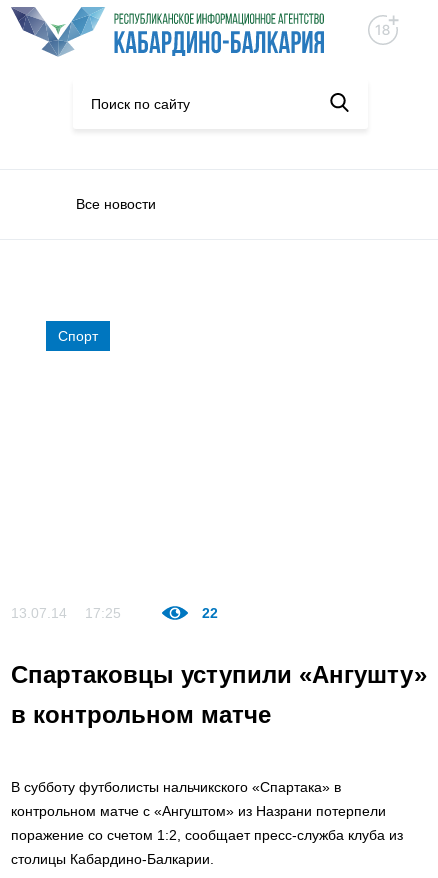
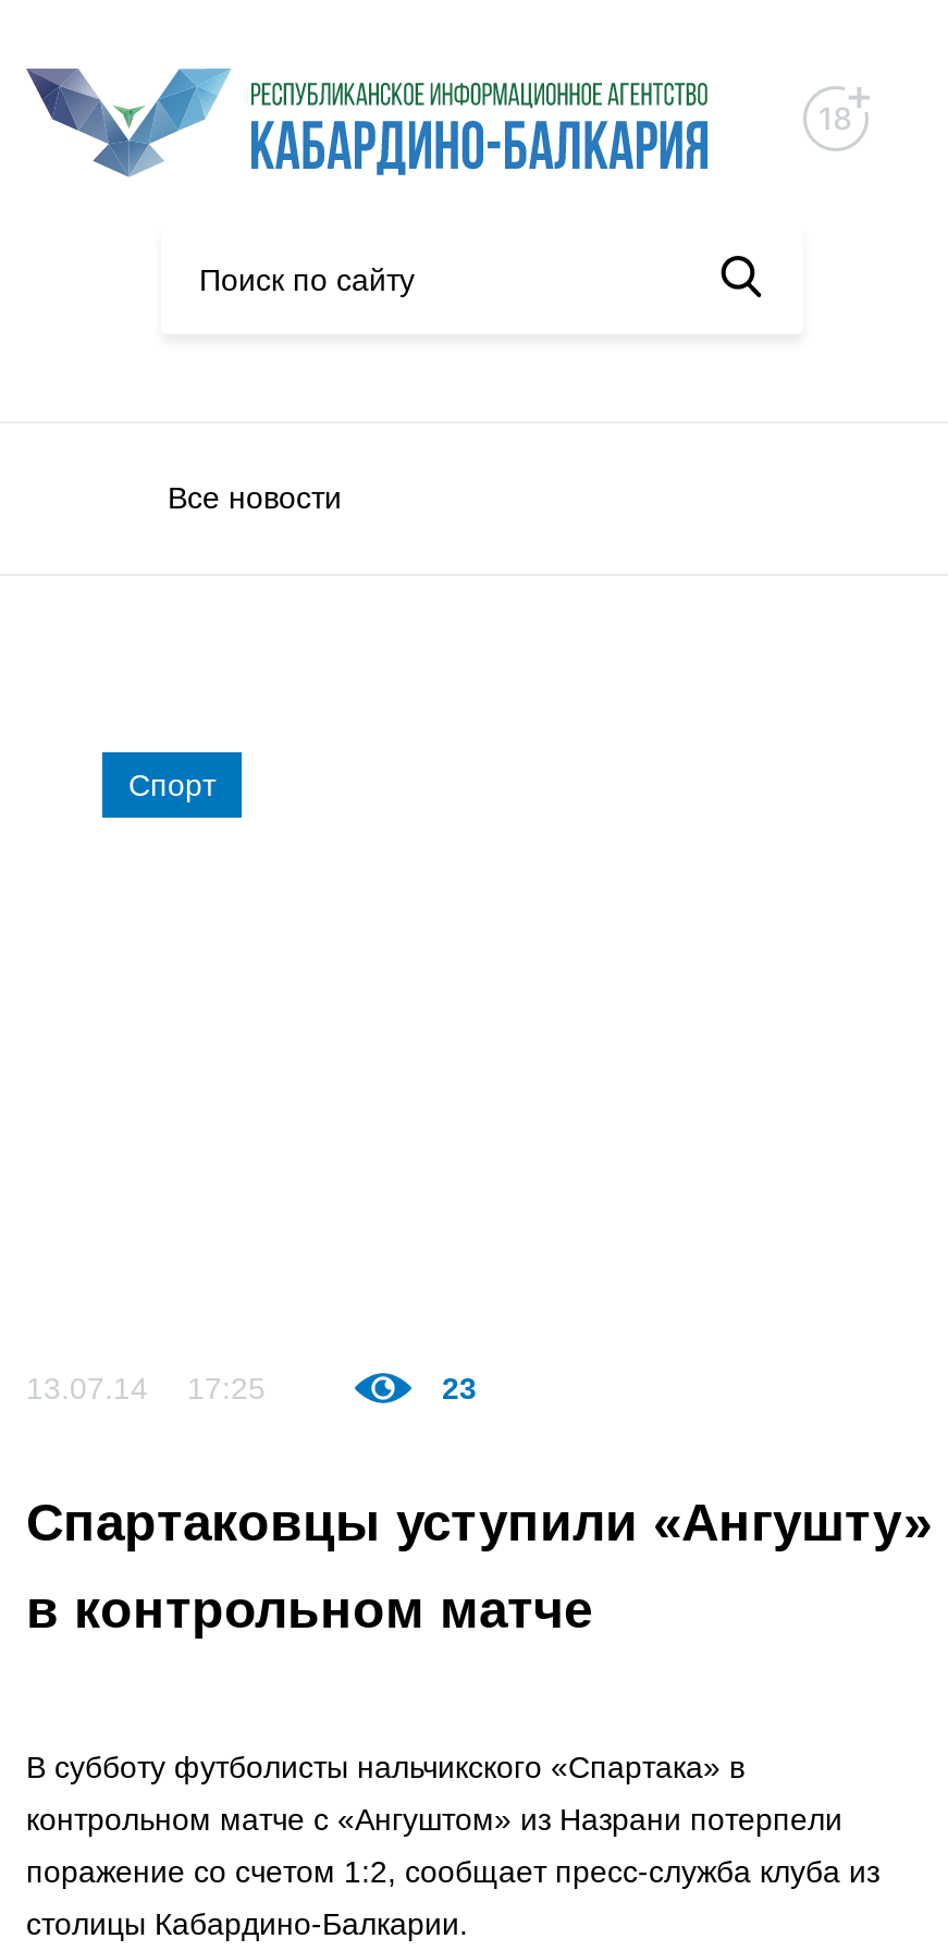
- 22
+ 23
